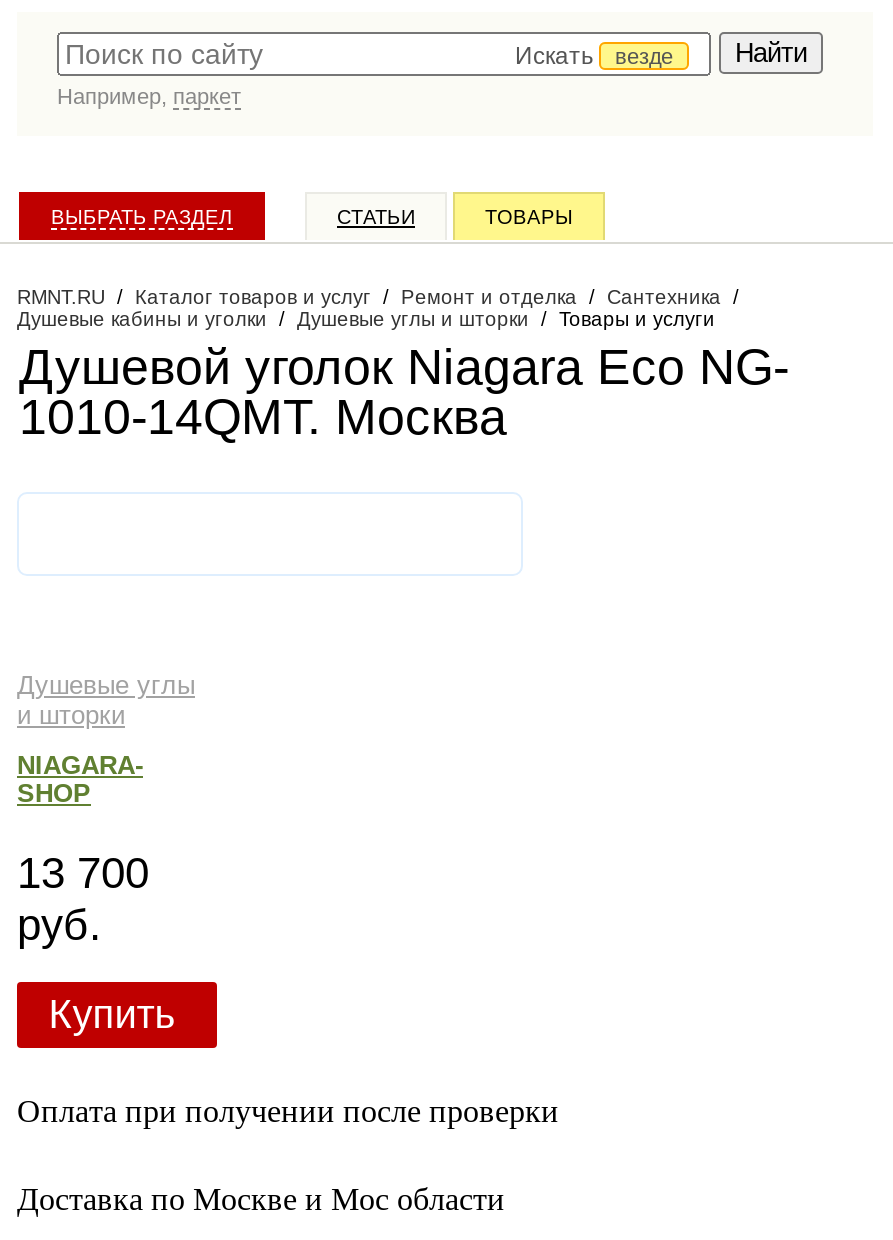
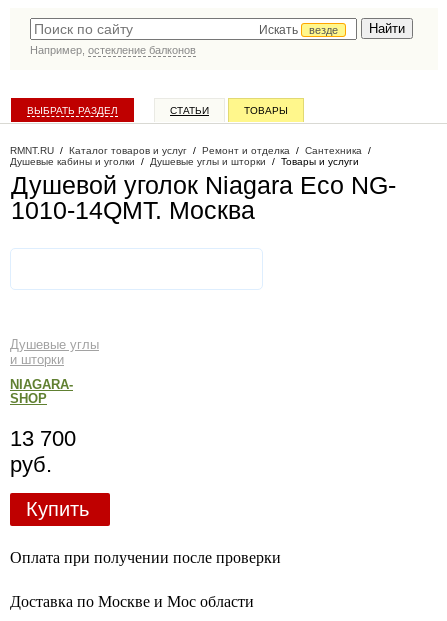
- Например, паркет
+ Например, остекление балконов
